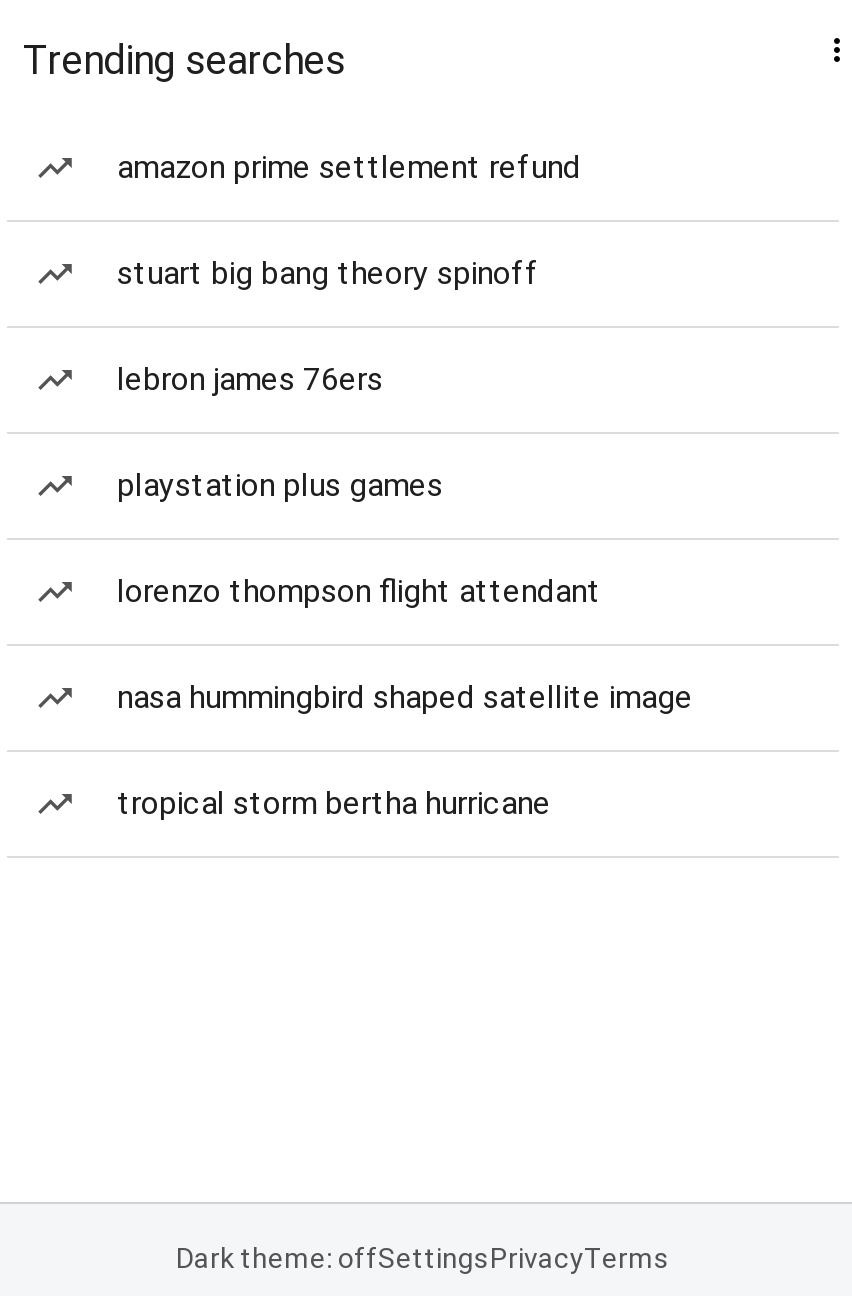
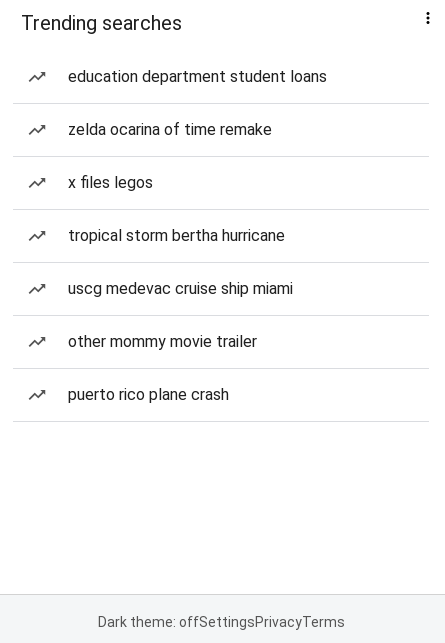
- amazon prime settlement refund
- stuart big bang theory spinoff
- lebron james 76ers
- playstation plus games
- lorenzo thompson flight attendant
- nasa hummingbird shaped satellite image
+ education department student loans
+ zelda ocarina of time remake
+ x files legos

moved up: tropical storm bertha hurricane

+ uscg medevac cruise ship miami
+ other mommy movie trailer
+ puerto rico plane crash
